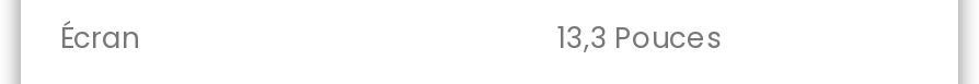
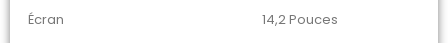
- 13,3 Pouces
+ 14,2 Pouces
